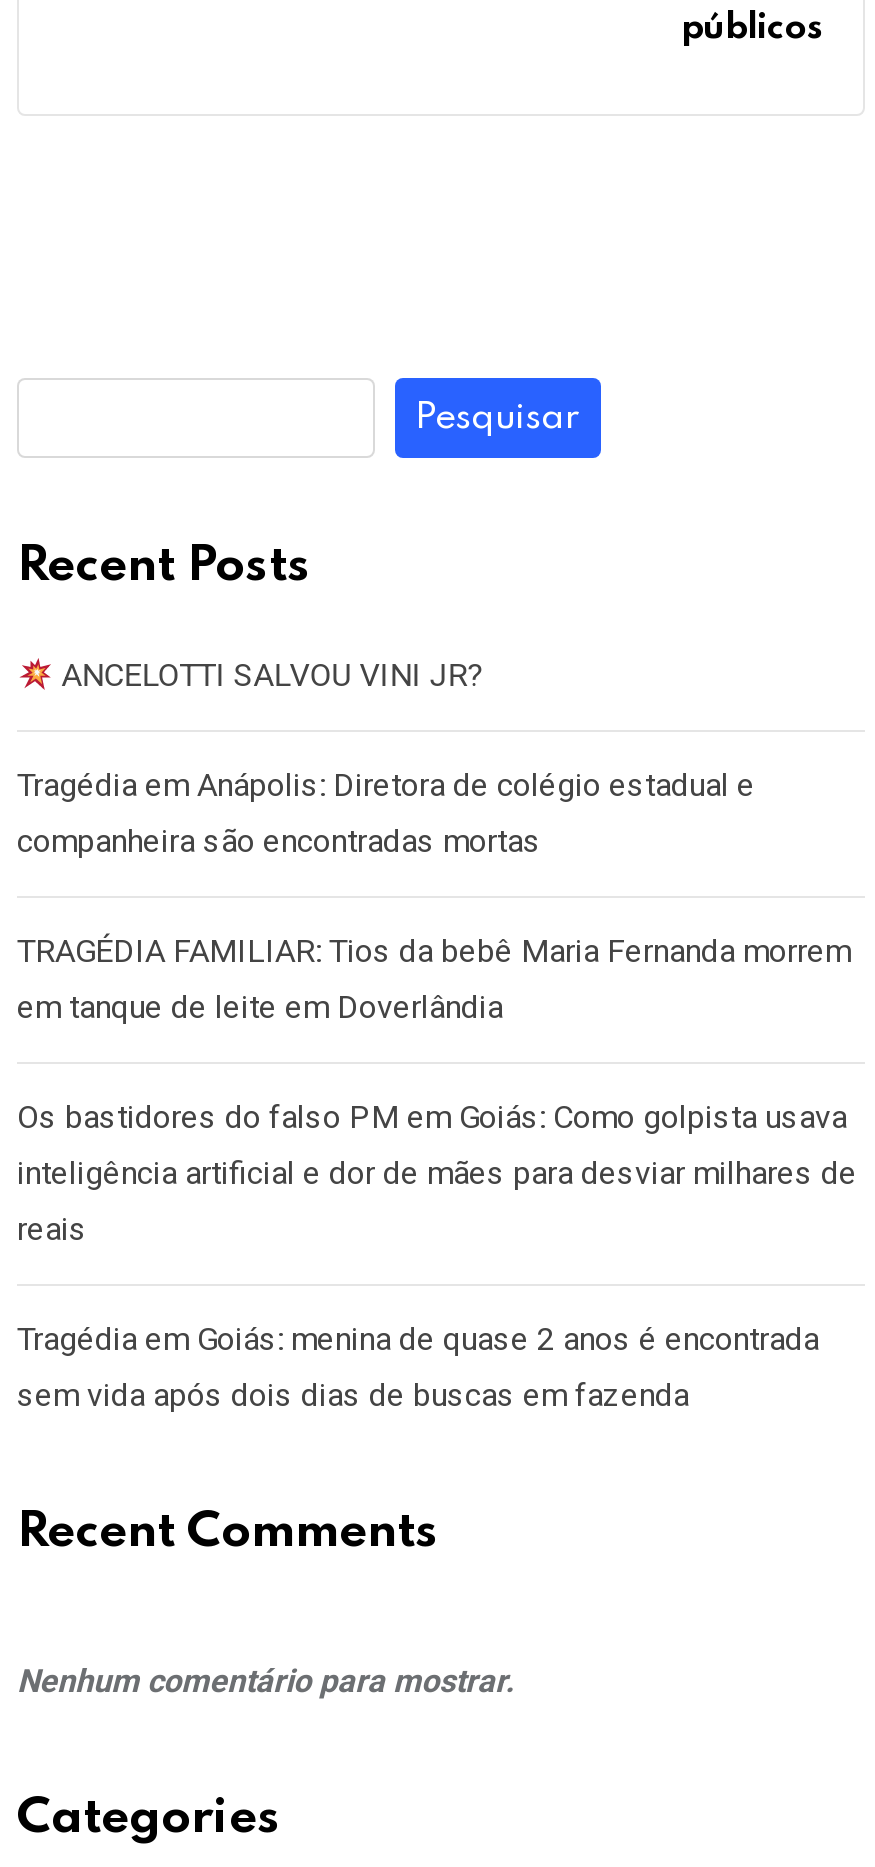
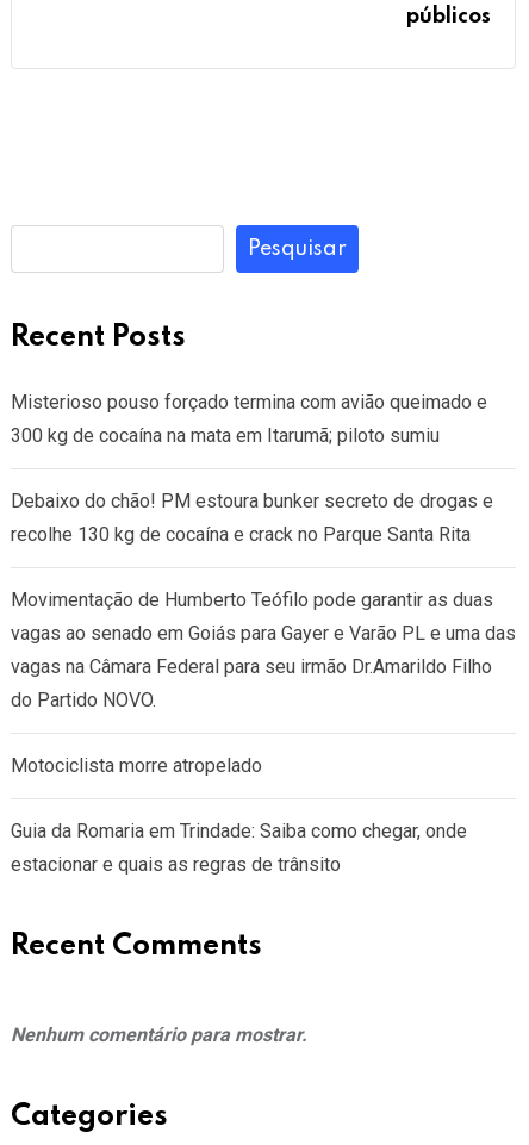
- ANCELOTTI SALVOU VINI JR?
- Tragédia em Anápolis: Diretora de colégio estadual e
- companheira são encontradas mortas
- TRAGÉDIA FAMILIAR: Tios da bebê Maria Fernanda morrem
- em tanque de leite em Doverlândia
- Os bastidores do falso PM em Goiás: Como golpista usava
- inteligência artificial e dor de mães para desviar milhares de
- reais
- Tragédia em Goiás: menina de quase 2 anos é encontrada
- sem vida após dois dias de buscas em fazenda
+ Misterioso pouso forçado termina com avião queimado e
+ 300 kg de cocaína na mata em Itarumã; piloto sumiu
+ Debaixo do chão! PM estoura bunker secreto de drogas e
+ recolhe 130 kg de cocaína e crack no Parque Santa Rita
+ Movimentação de Humberto Teófilo pode garantir as duas
+ vagas ao senado em Goiás para Gayer e Varão PL e uma das
+ vagas na Câmara Federal para seu irmão Dr.Amarildo Filho
+ do Partido NOVO.
+ Motociclista morre atropelado
+ Guia da Romaria em Trindade: Saiba como chegar, onde
+ estacionar e quais as regras de trânsito
